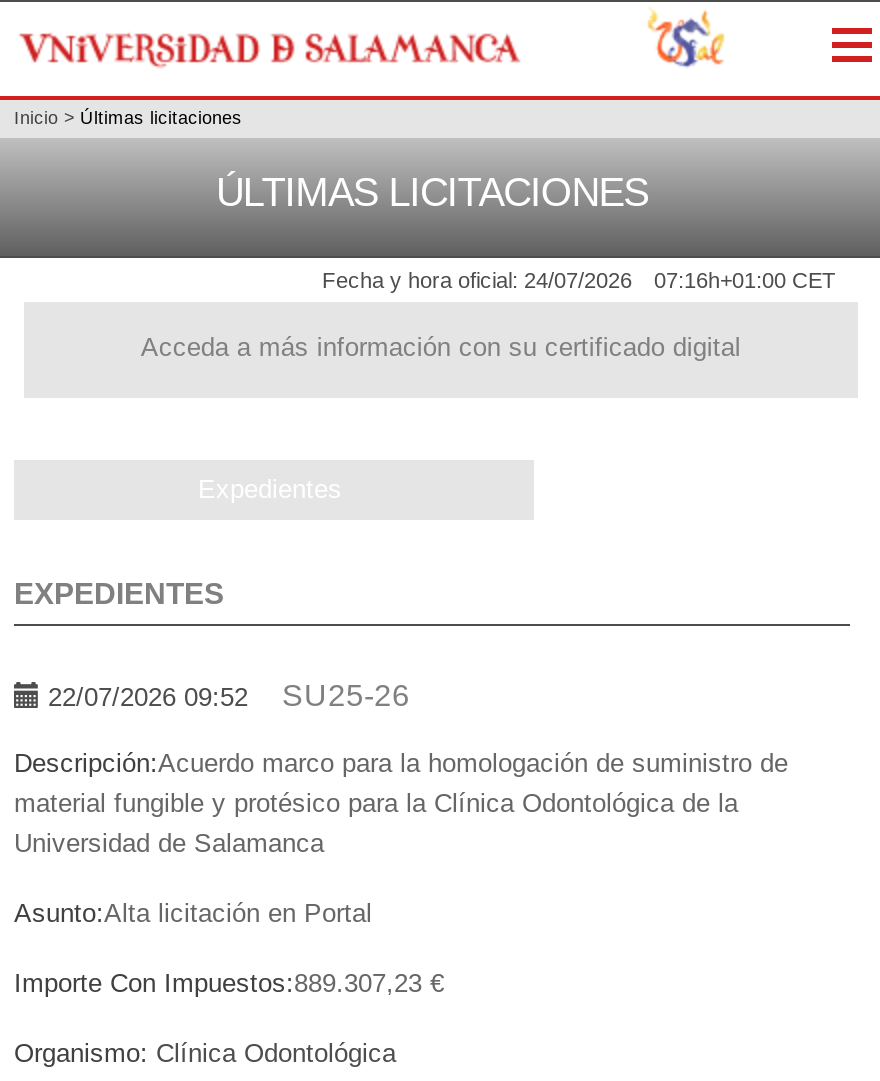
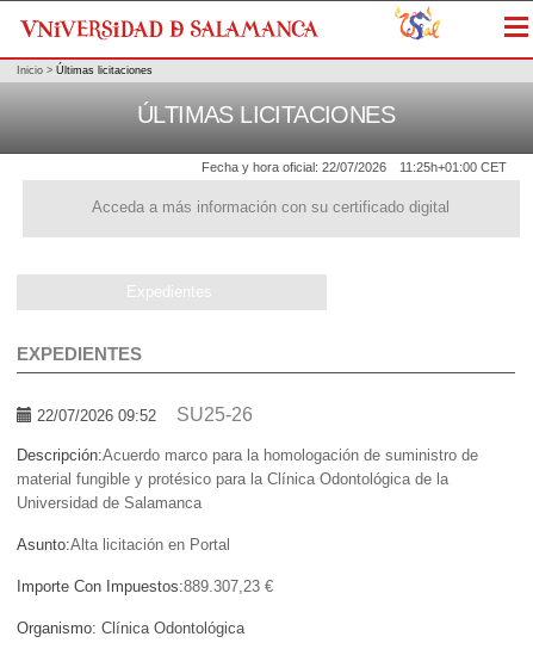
- Fecha y hora oficial: 24/07/2026
+ Fecha y hora oficial: 22/07/2026

- 07:16h+01:00 CET
+ 11:25h+01:00 CET
